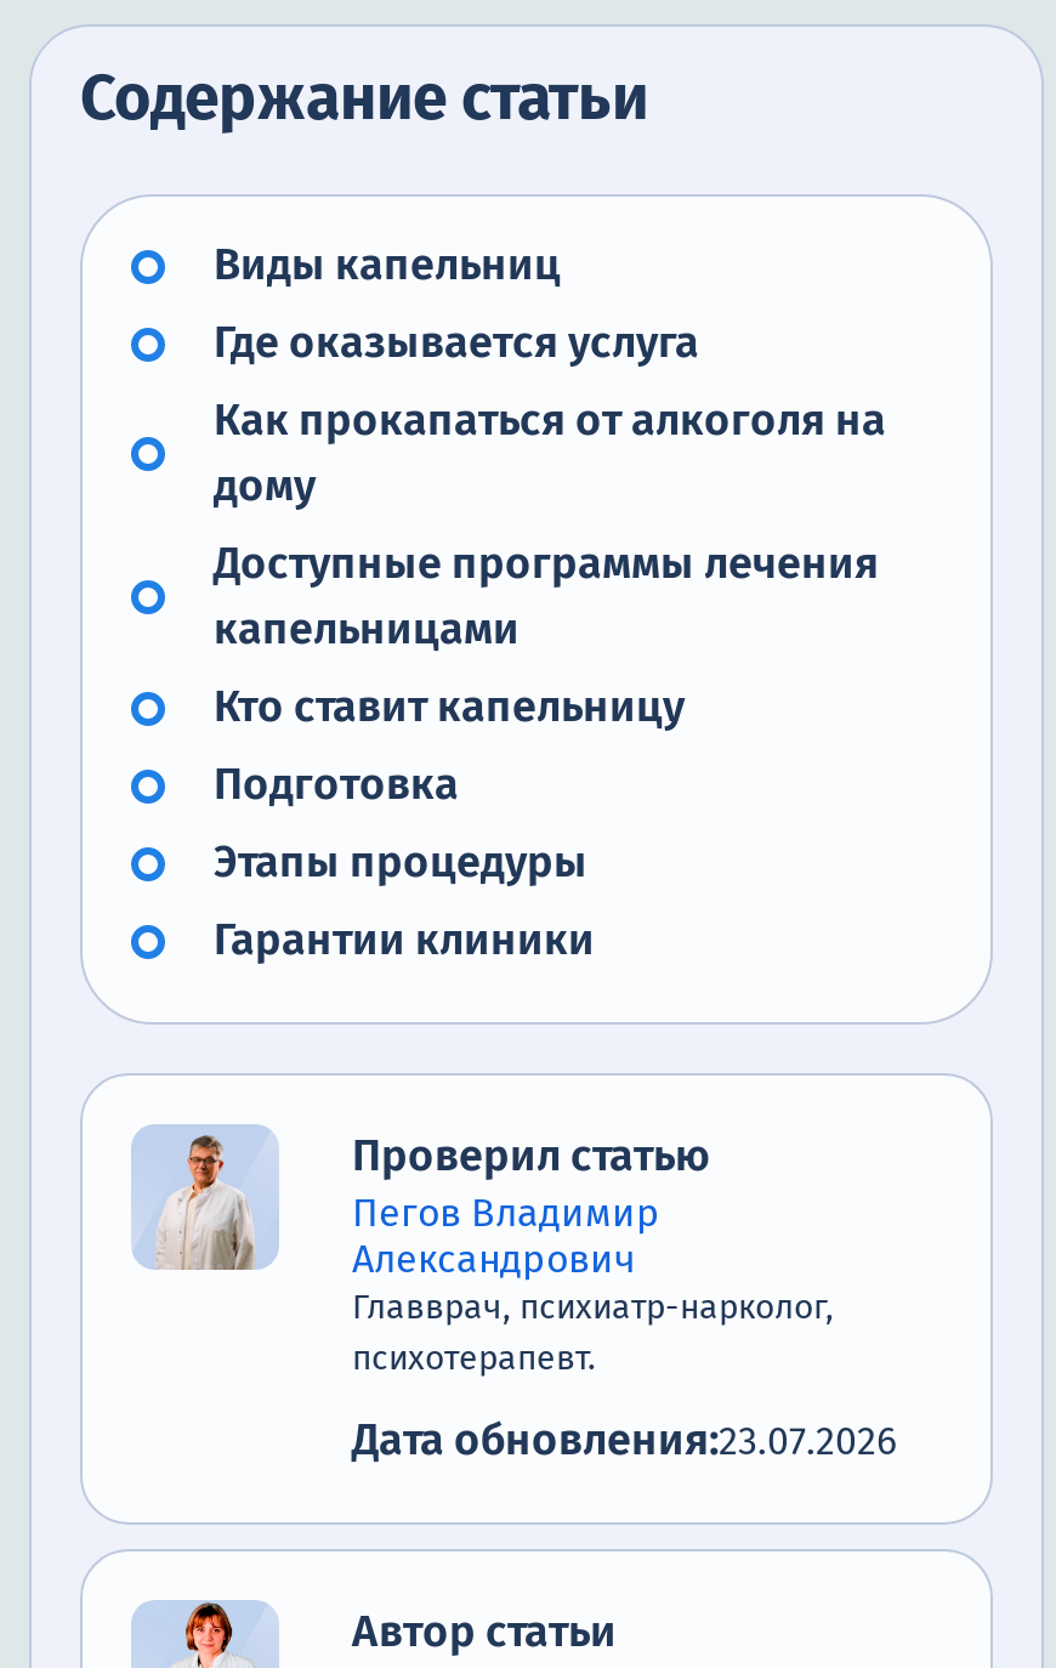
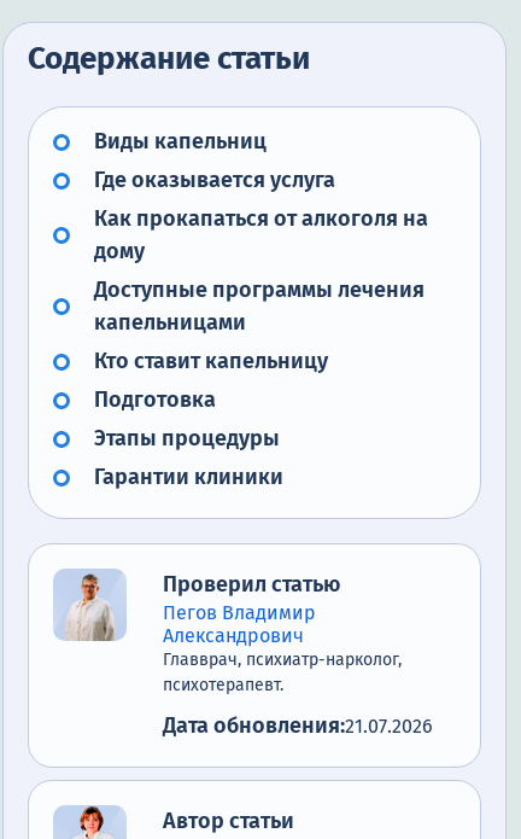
- Дата обновления:23.07.2026
+ Дата обновления:21.07.2026
